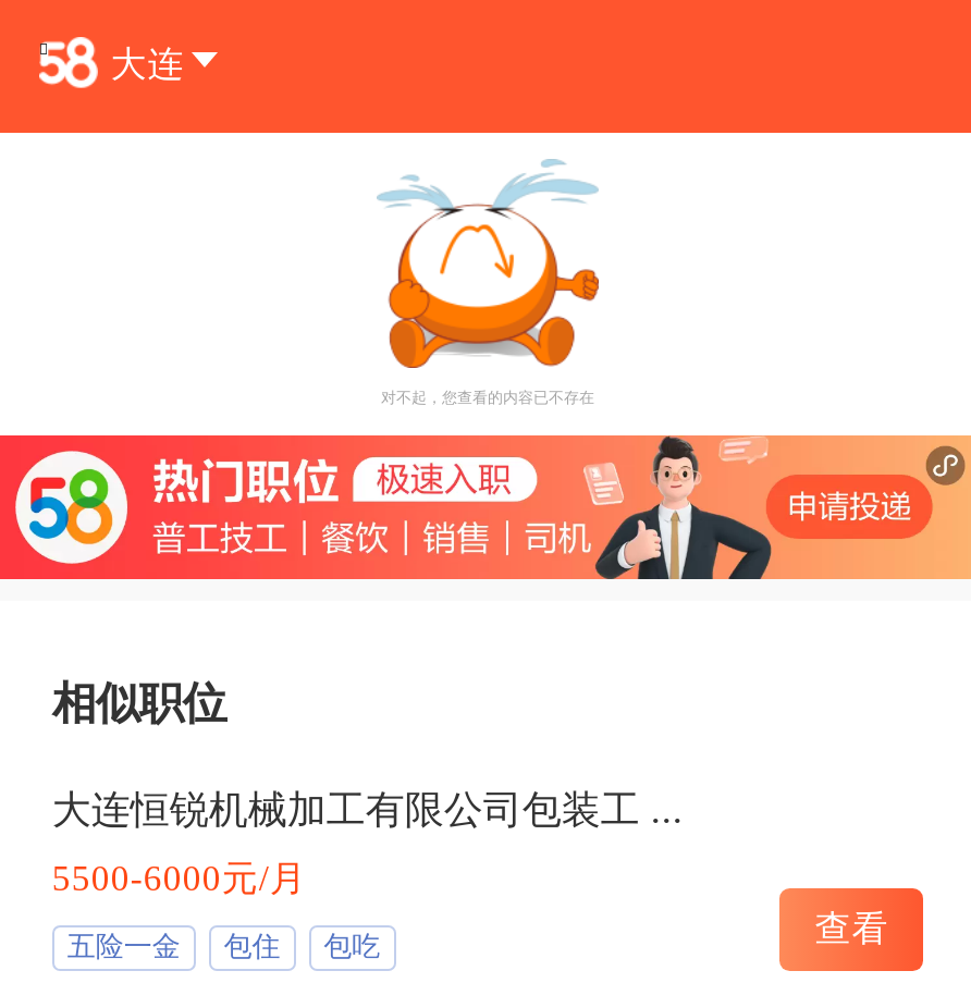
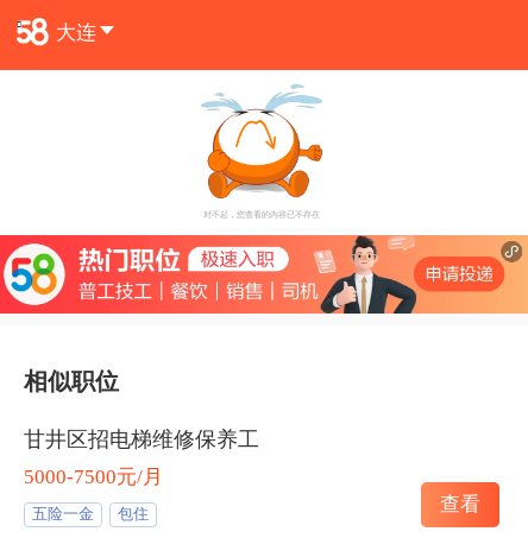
- 大连恒锐机械加工有限公司包装工...
+ 甘井区招电梯维修保养工

- 5500-6000元/月
+ 5000-7500元/月

- 包吃
